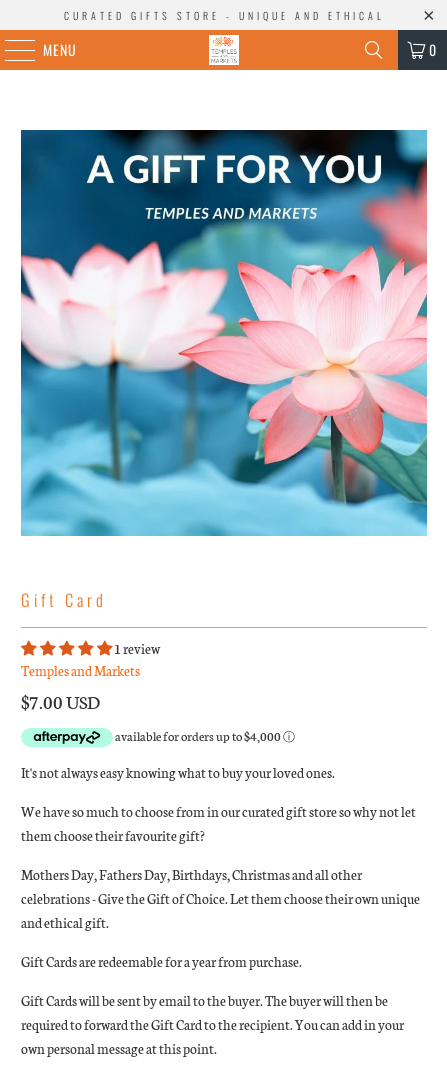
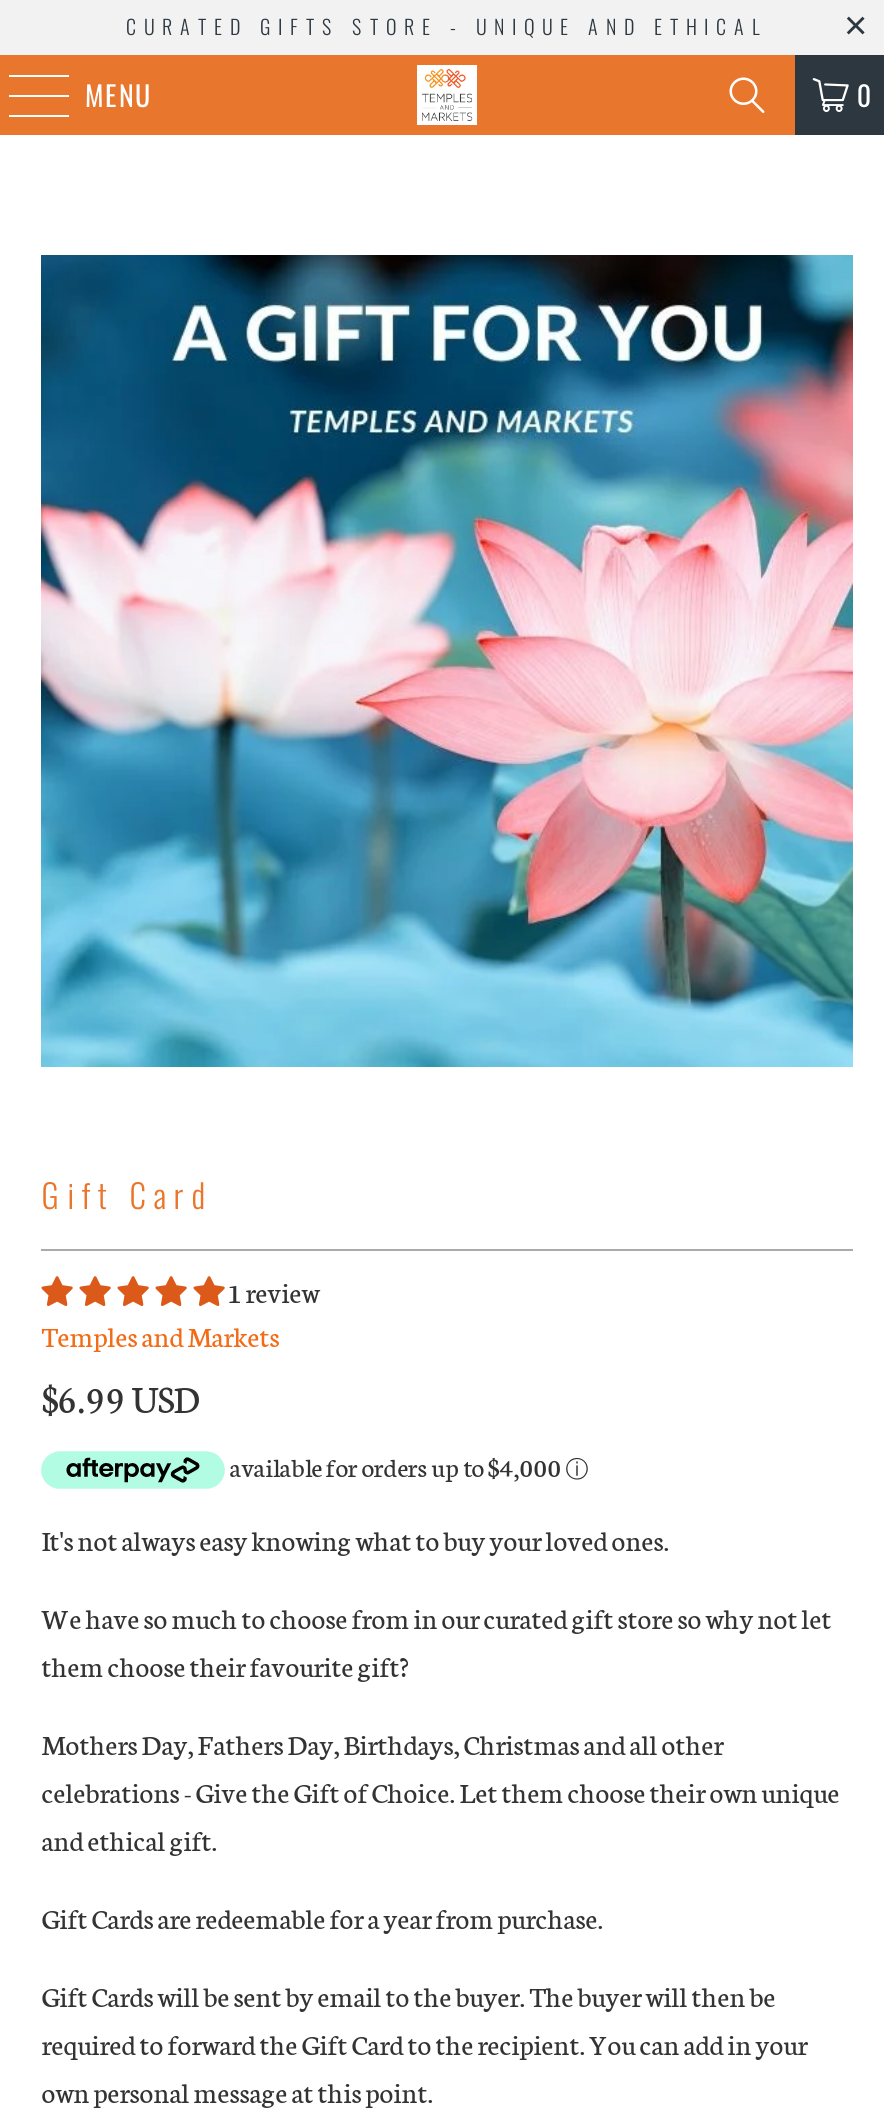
- $7.00 USD
+ $6.99 USD
